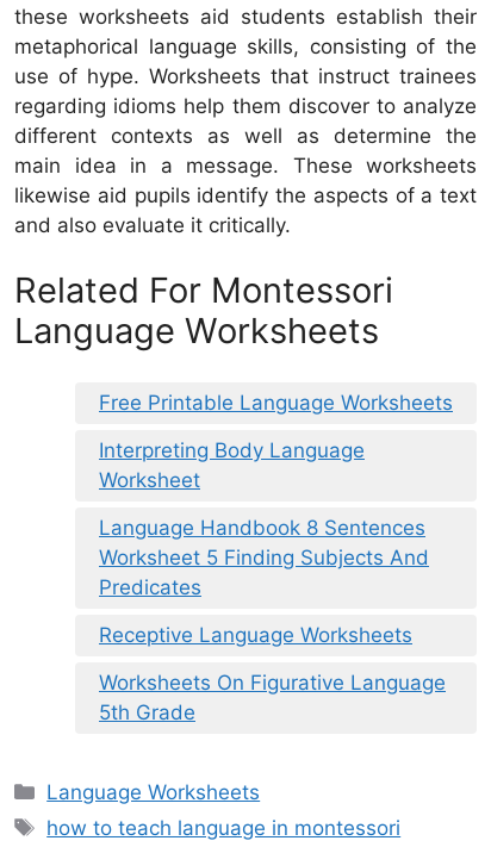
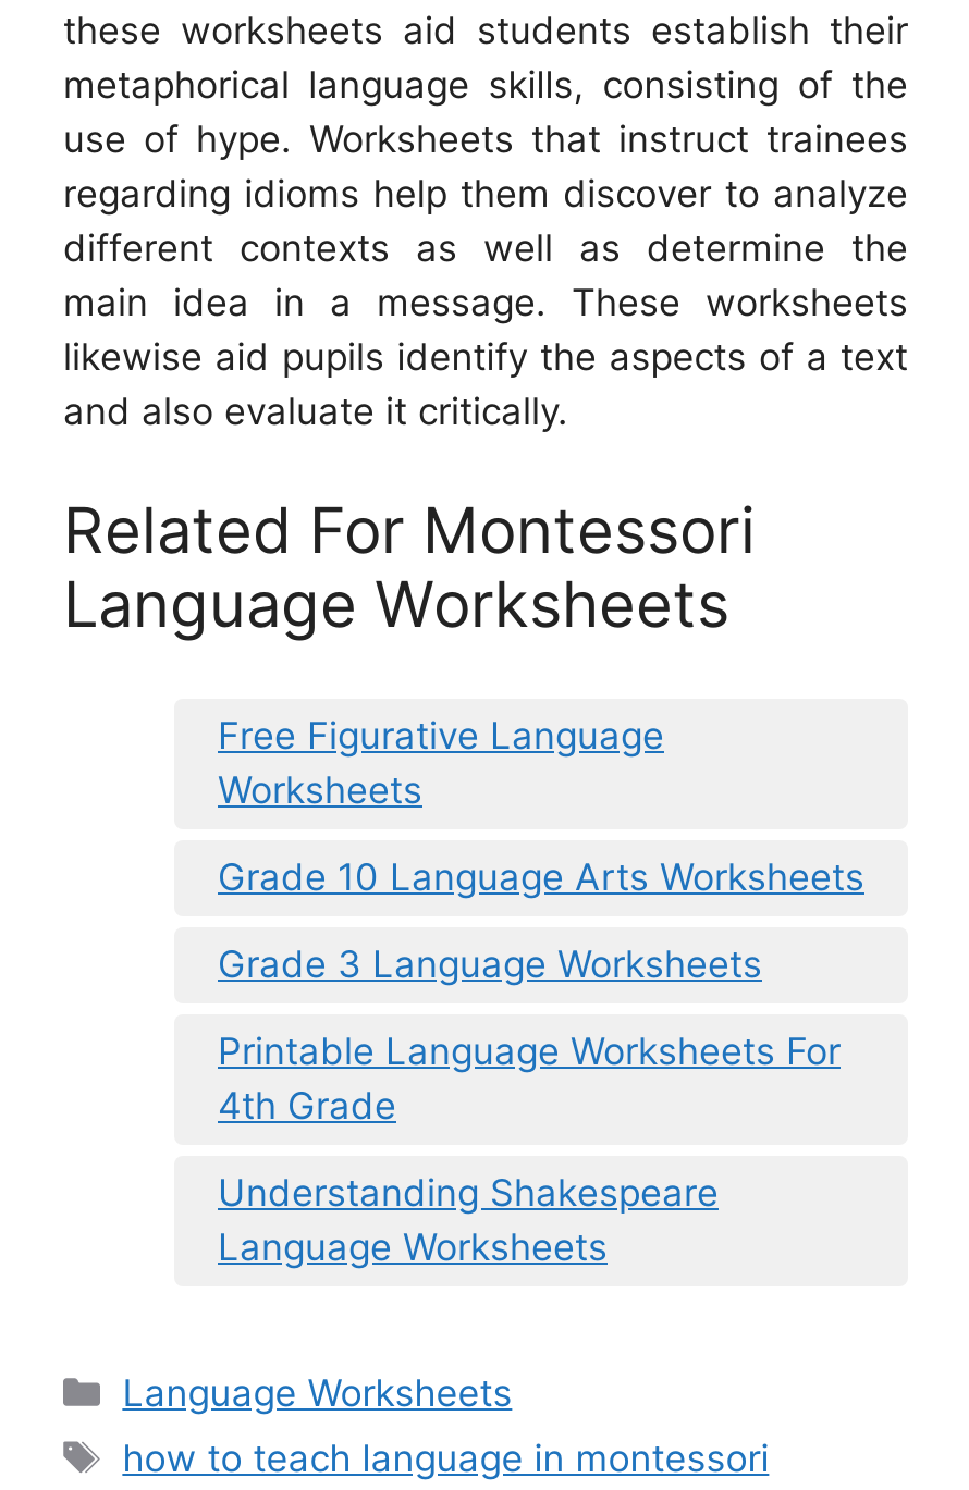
- Free Printable Language Worksheets
+ Free Figurative Language
+ Worksheets

- Interpreting Body Language
- Worksheet
+ Grade 10 Language Arts Worksheets

- Language Handbook 8 Sentences
- Worksheet 5 Finding Subjects And
- Predicates
+ Grade 3 Language Worksheets

- Receptive Language Worksheets
+ Printable Language Worksheets For
+ 4th Grade

- Worksheets On Figurative Language
- 5th Grade
+ Understanding Shakespeare
+ Language Worksheets
